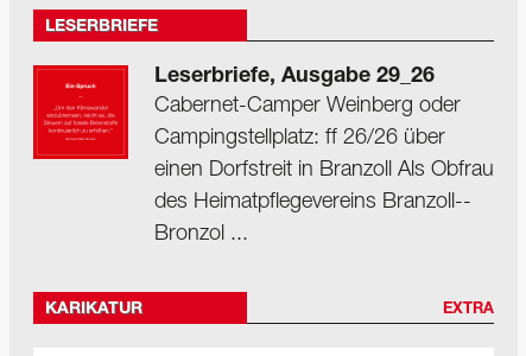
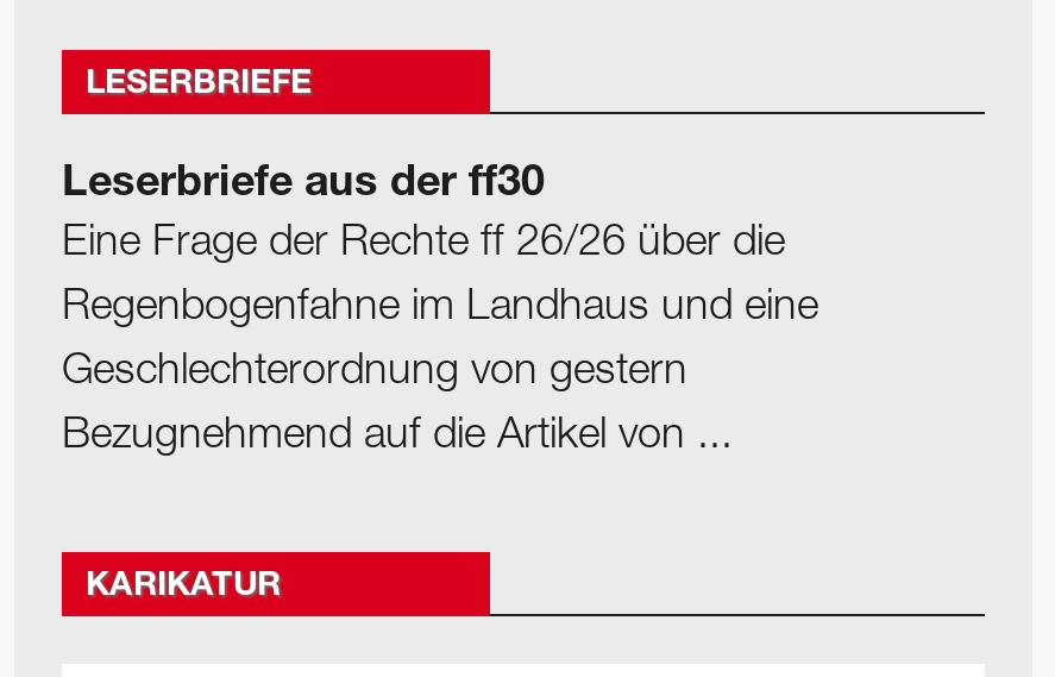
- Leserbriefe, Ausgabe 29_26
- Cabernet-Camper Weinberg oder
- Campingstellplatz: ff 26/26 über
- einen Dorfstreit in Branzoll Als Obfrau
- des Heimatpflegevereins Branzoll-
- Bronzol ...
+ Leserbriefe aus der ff30
+ Eine Frage der Rechte ff 26/26 über die
+ Regenbogenfahne im Landhaus und eine
+ Geschlechterordnung von gestern
+ Bezugnehmend auf die Artikel von ...

- EXTRA
